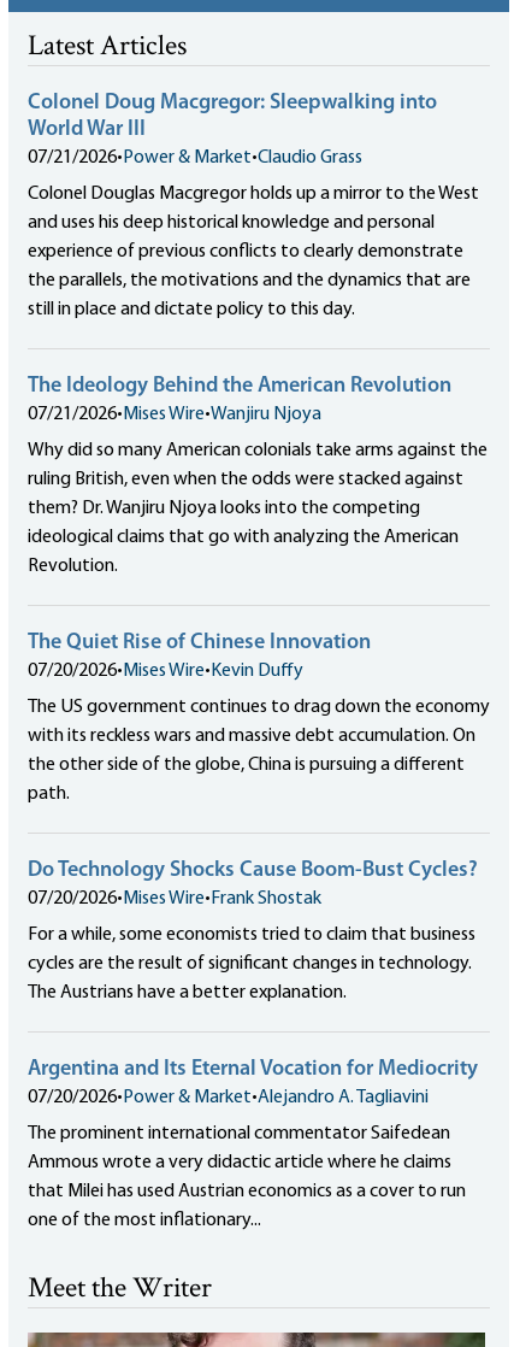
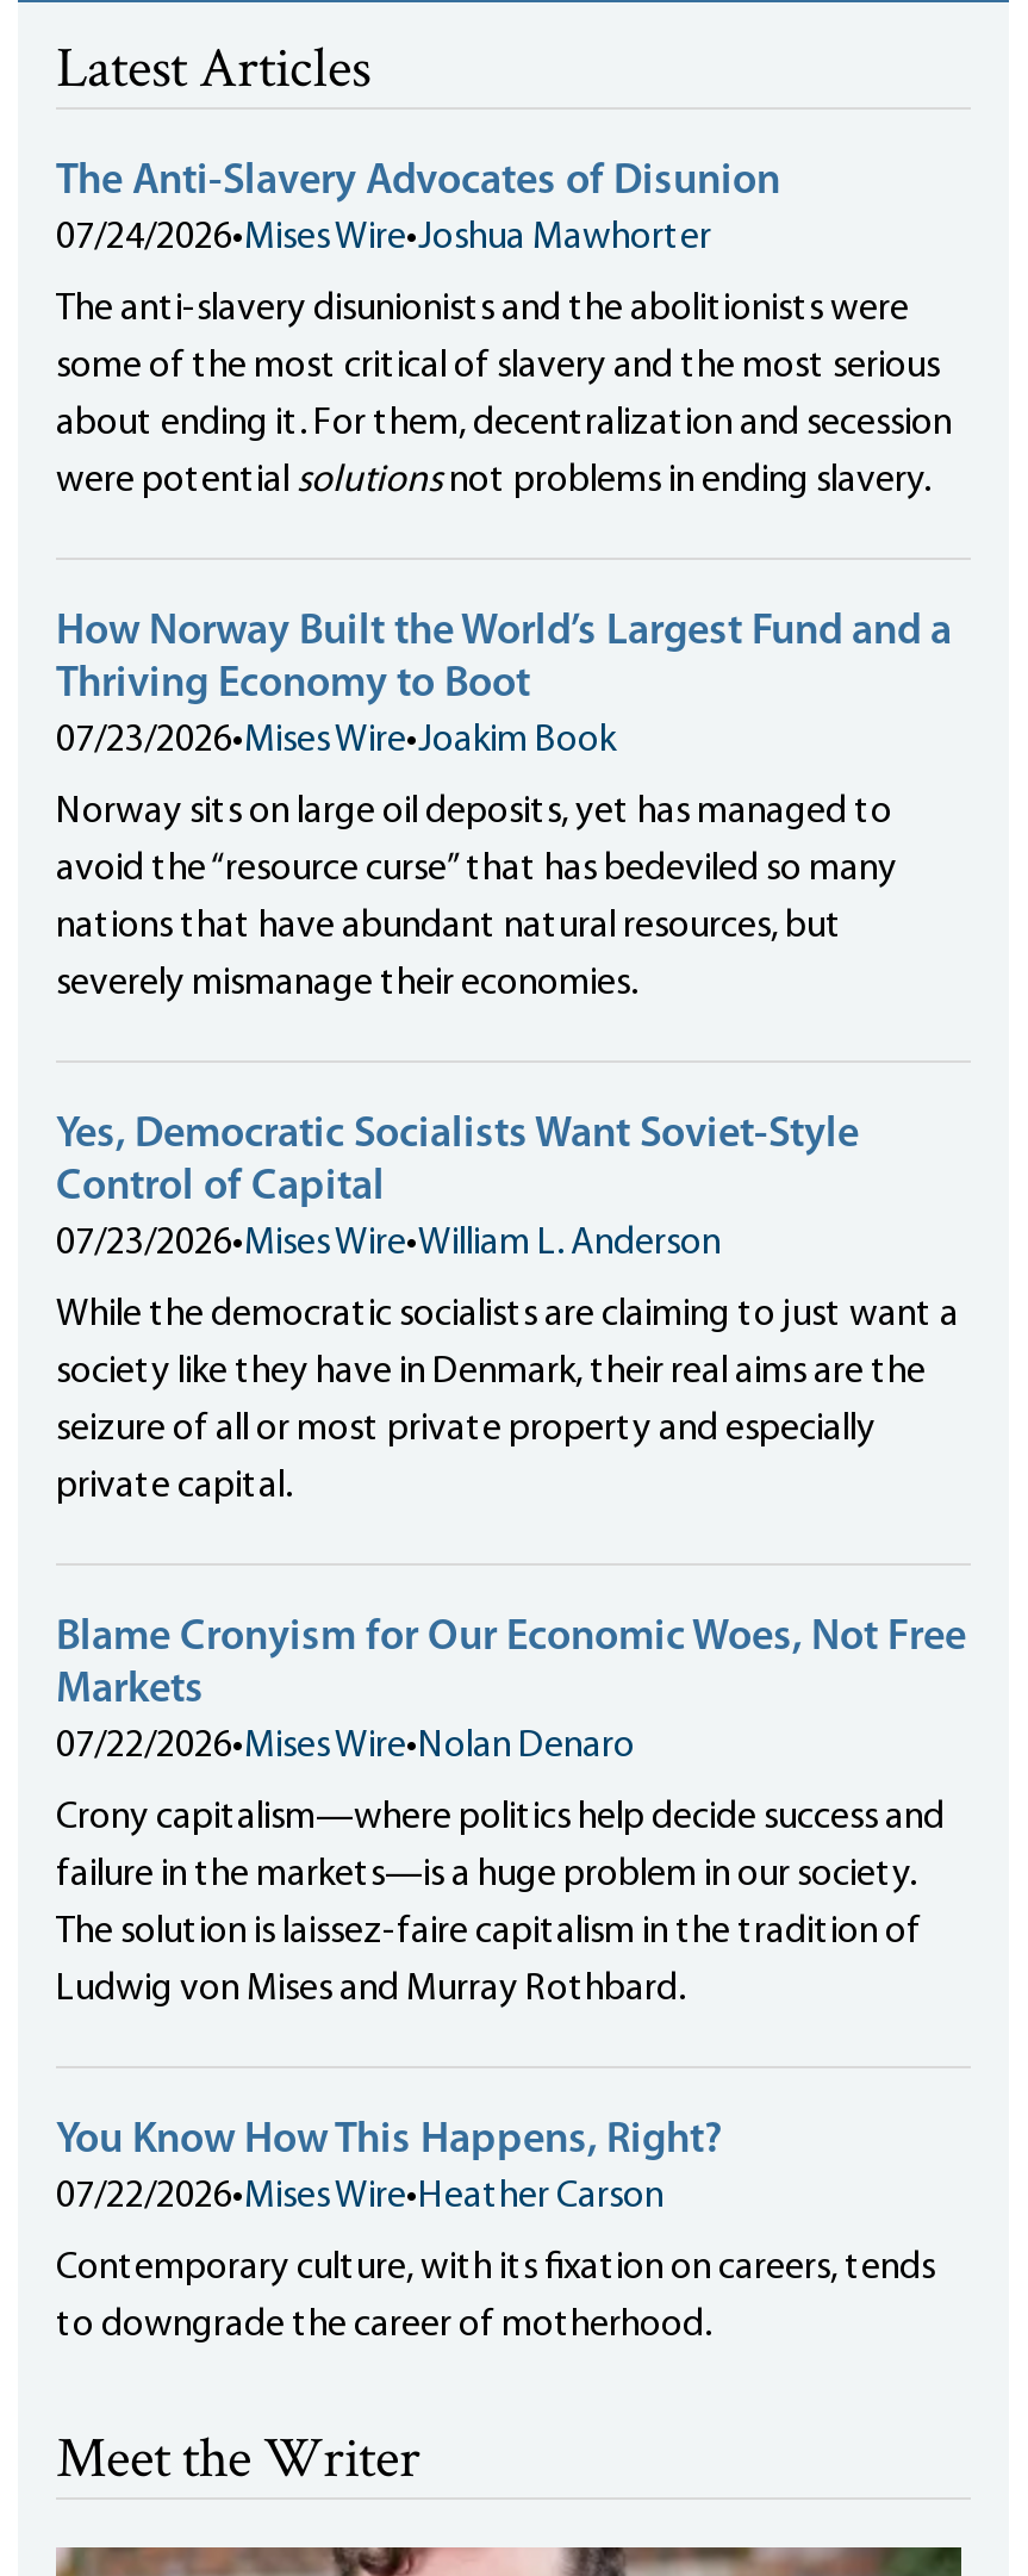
- Colonel Doug Macgregor: Sleepwalking into
- World War III
- 07/21/2026• Power & Market•Claudio Grass
- Colonel Douglas Macgregor holds up a mirror to the West
- and uses his deep historical knowledge and personal
- experience of previous conflicts to clearly demonstrate
- the parallels, the motivations and the dynamics that are
- still in place and dictate policy to this day.
- The Ideology Behind the American Revolution
- 07/21/2026• Mises Wire•Wanjiru Njoya
- Why did so many American colonials take arms against the
- ruling British, even when the odds were stacked against
- them? Dr. Wanjiru Njoya looks into the competing
- ideological claims that go with analyzing the American
- Revolution.
- The Quiet Rise of Chinese Innovation
- 07/20/2026• Mises Wire• Kevin Duffy
- The US government continues to drag down the economy
- with its reckless wars and massive debt accumulation. On
- the other side of the globe, China is pursuing a different
- path.
- Do Technology Shocks Cause Boom-Bust Cycles?
- 07/20/2026• Mises Wire• Frank Shostak
- For a while, some economists tried to claim that business
- cycles are the result of significant changes in technology.
- The Austrians have a better explanation.
- Argentina and Its Eternal Vocation for Mediocrity
- 07/20/2026• Power & Market•Alejandro A. Tagliavini
- The prominent international commentator Saifedean
- Ammous wrote a very didactic article where he claims
- that Milei has used Austrian economics as a cover to run
- one of the most inflationary...
+ The Anti-Slavery Advocates of Disunion
+ 07/24/2026•Mises Wire•Joshua Mawhorter
+ The anti-slavery disunionists and the abolitionists were
+ some of the most critical of slavery and the most serious
+ about ending it. For them, decentralization and secession
+ were potential solutions not problems in ending slavery.
+ How Norway Built the World’s Largest Fund and a
+ Thriving Economy to Boot
+ 07/23/2026•Mises Wire•Joakim Book
+ Norway sits on large oil deposits, yet has managed to
+ avoid the “resource curse” that has bedeviled so many
+ nations that have abundant natural resources, but
+ severely mismanage their economies.
+ Yes, Democratic Socialists Want Soviet-Style
+ Control of Capital
+ 07/23/2026•Mises Wire•William L. Anderson
+ While the democratic socialists are claiming to just want a
+ society like they have in Denmark, their real aims are the
+ seizure of all or most private property and especially
+ private capital.
+ Blame Cronyism for Our Economic Woes, Not Free
+ Markets
+ 07/22/2026•Mises Wire•Nolan Denaro
+ Crony capitalism—where politics help decide success and
+ failure in the markets—is a huge problem in our society.
+ The solution is laissez-faire capitalism in the tradition of
+ Ludwig von Mises and Murray Rothbard.
+ You Know How This Happens, Right?
+ 07/22/2026•Mises Wire•Heather Carson
+ Contemporary culture, with its fixation on careers, tends
+ to downgrade the career of motherhood.
